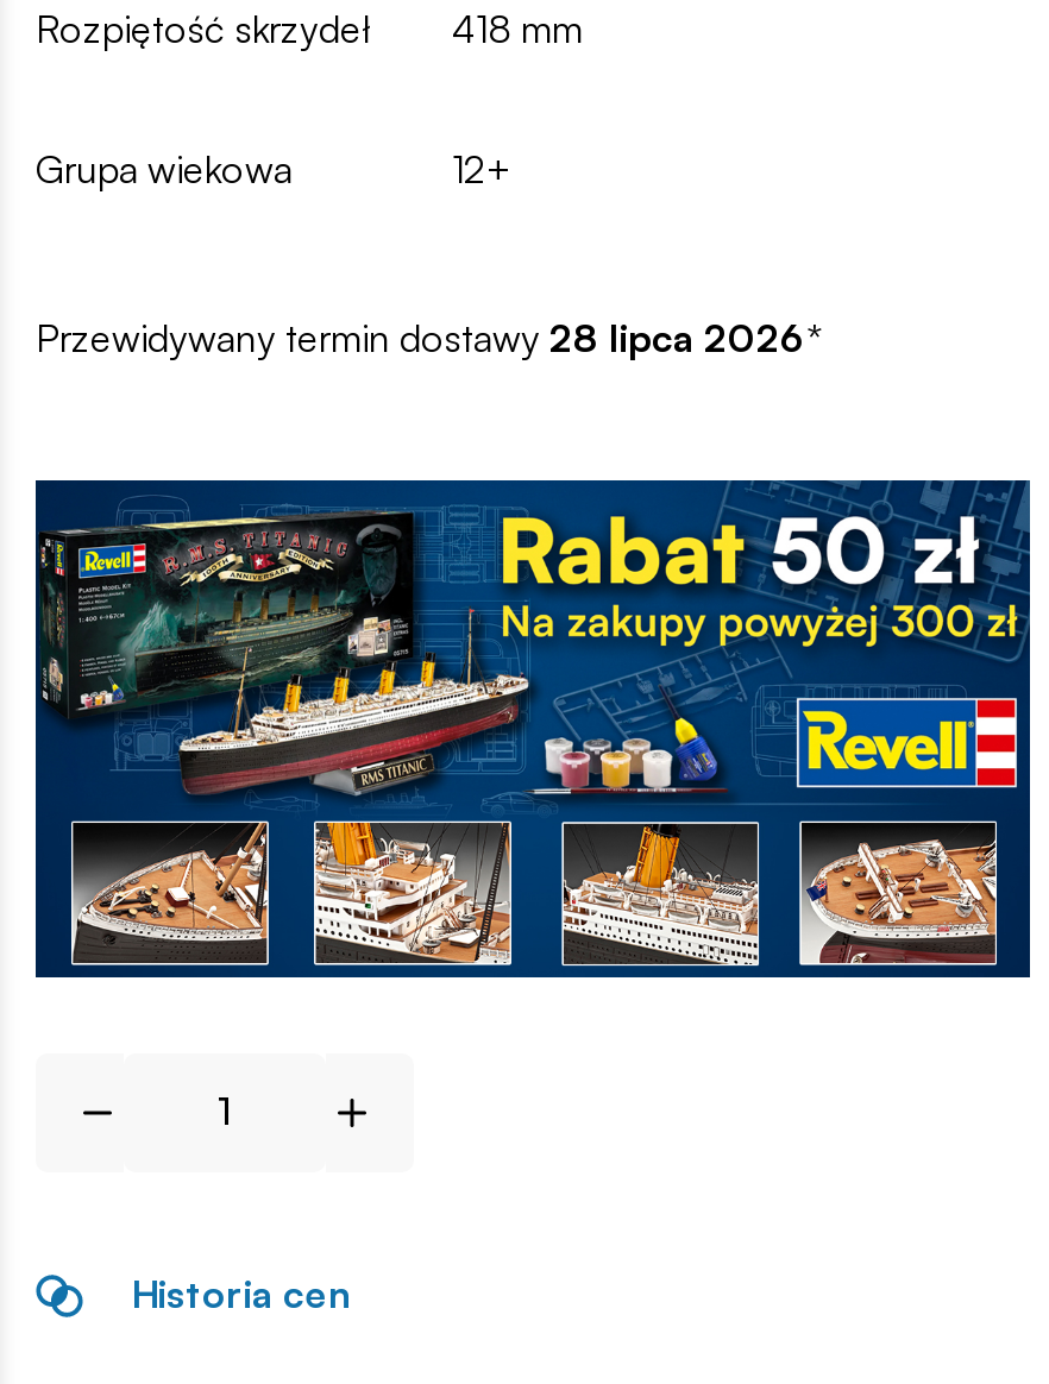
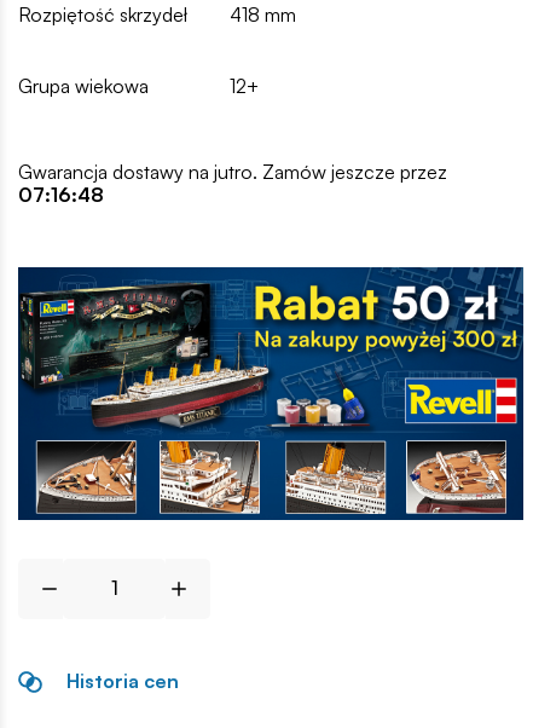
- Przewidywany termin dostawy 28 lipca 2026*
+ Gwarancja dostawy na jutro. Zamów jeszcze przez
+ 07:16:48
